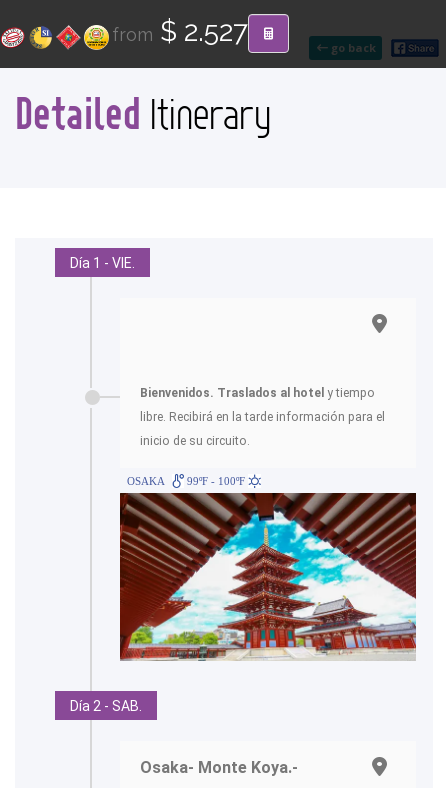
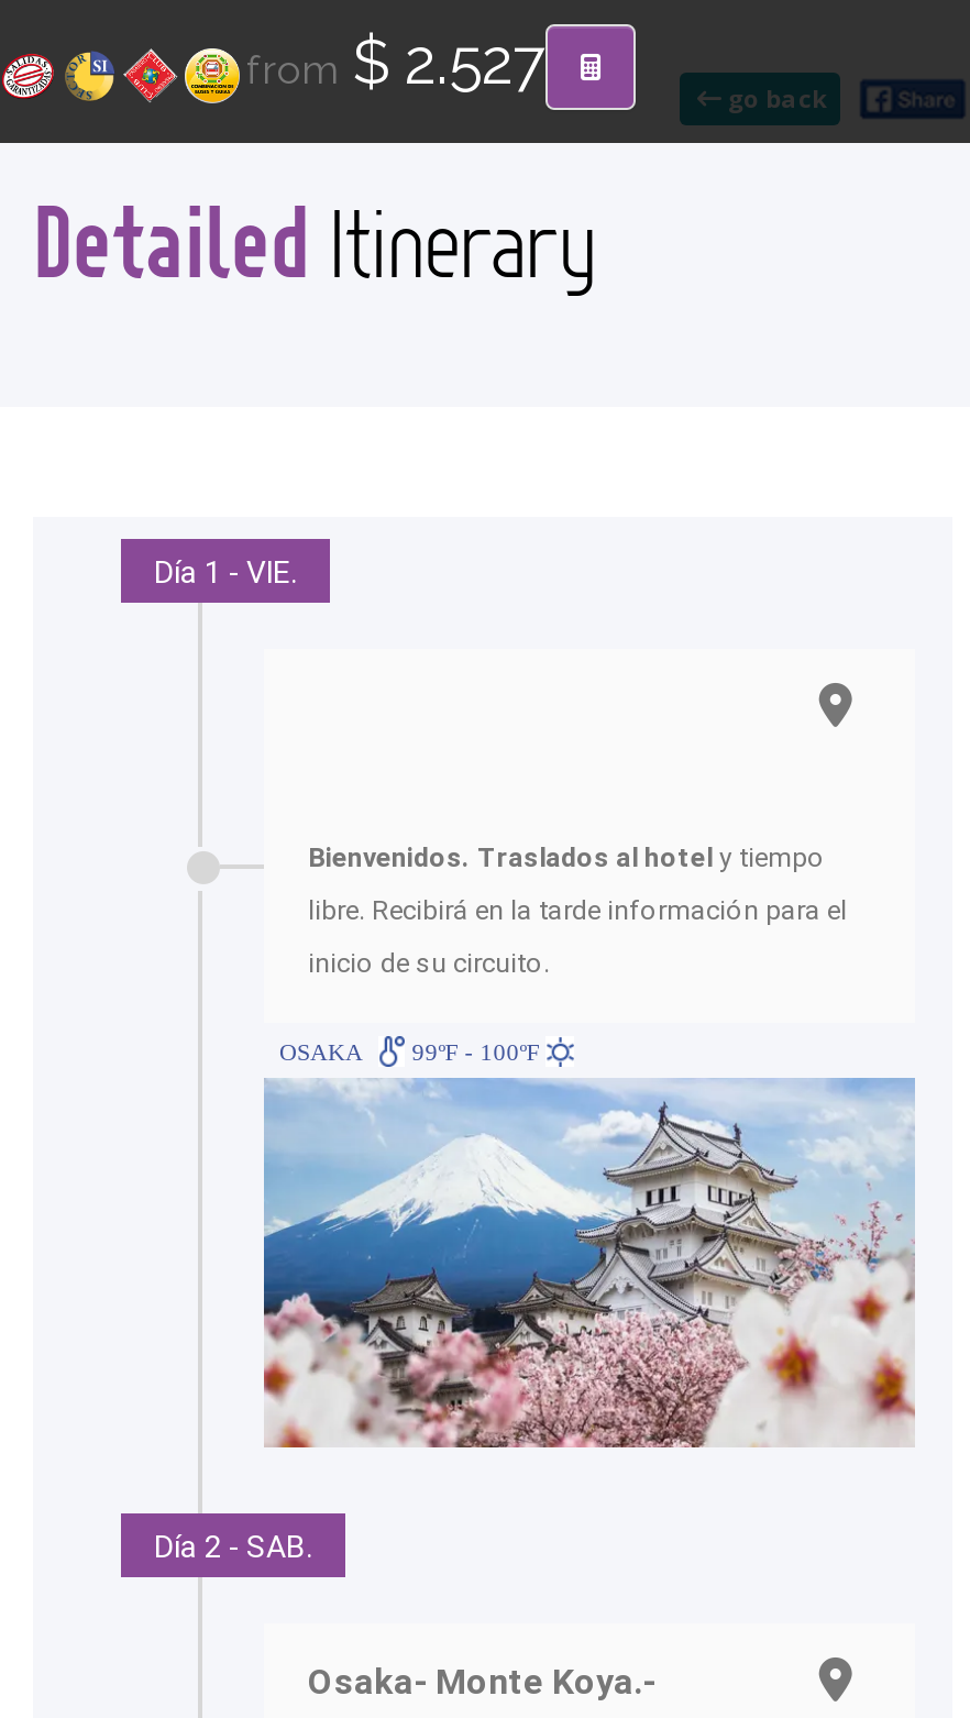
- [image]
+ [image]
